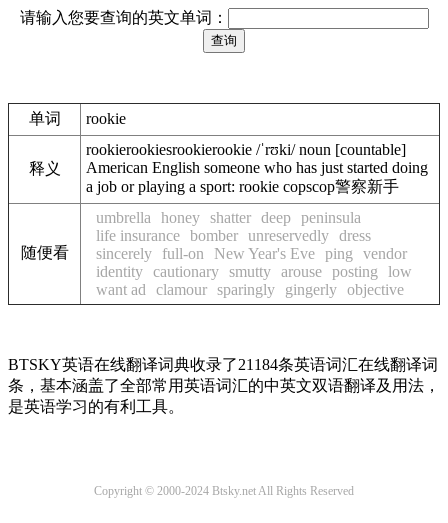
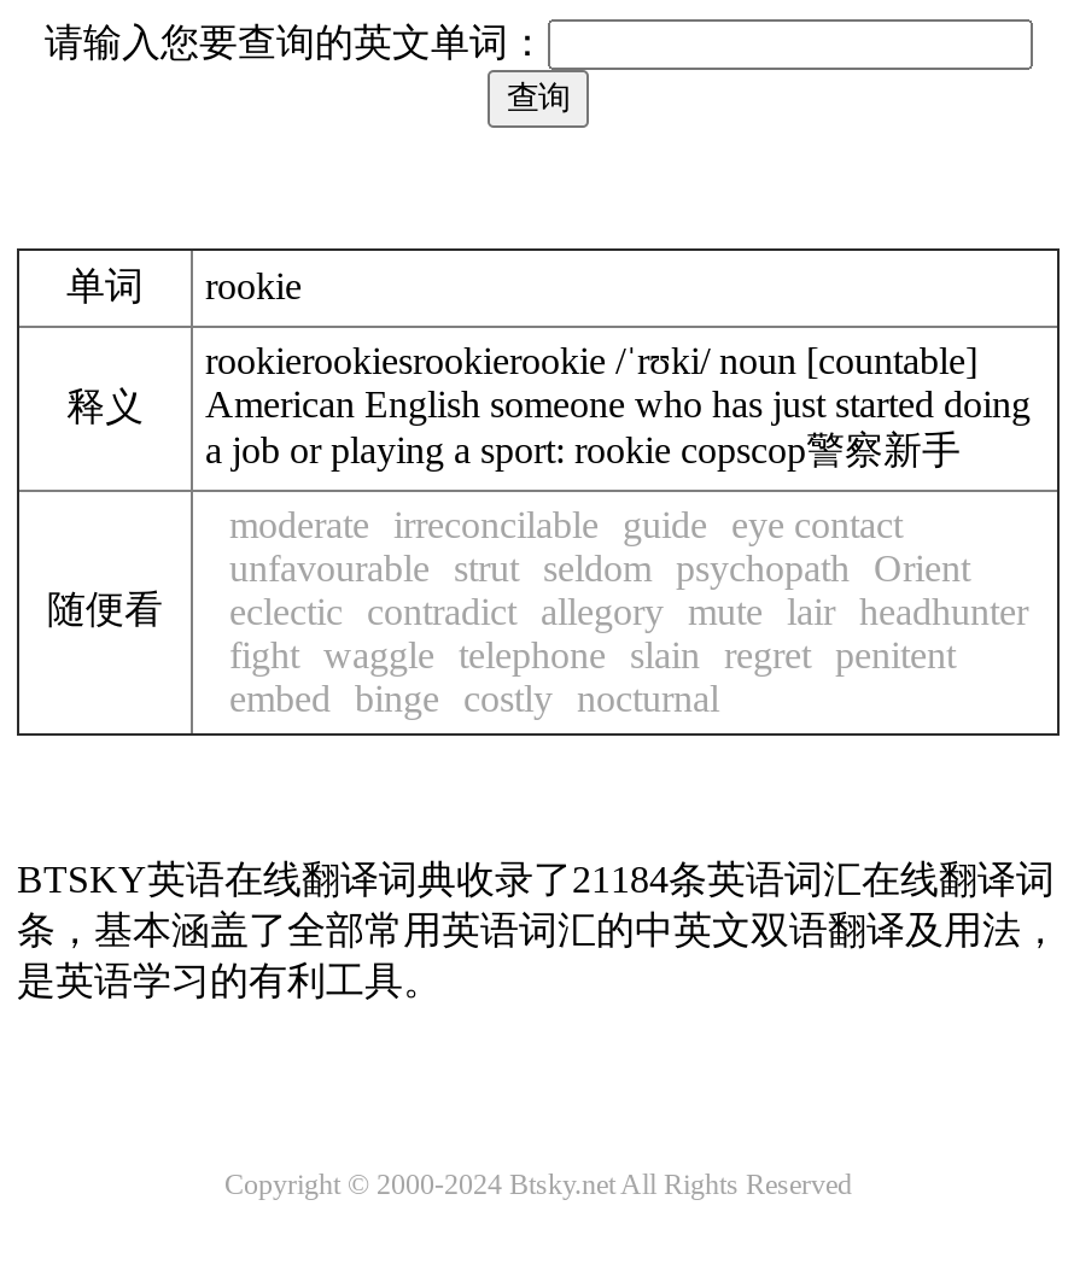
- umbrella honey shatter deep peninsula
- life insurance bomber unreservedly dress
- sincerely full-on New Year's Eve ping vendor
- identity cautionary smutty arouse posting low
- want ad clamour sparingly gingerly objective
+ moderate irreconcilable guide eye contact
+ unfavourable strut seldom psychopath Orient
+ eclectic contradict allegory mute lair headhunter
+ fight waggle telephone slain regret penitent
+ embed binge costly nocturnal
